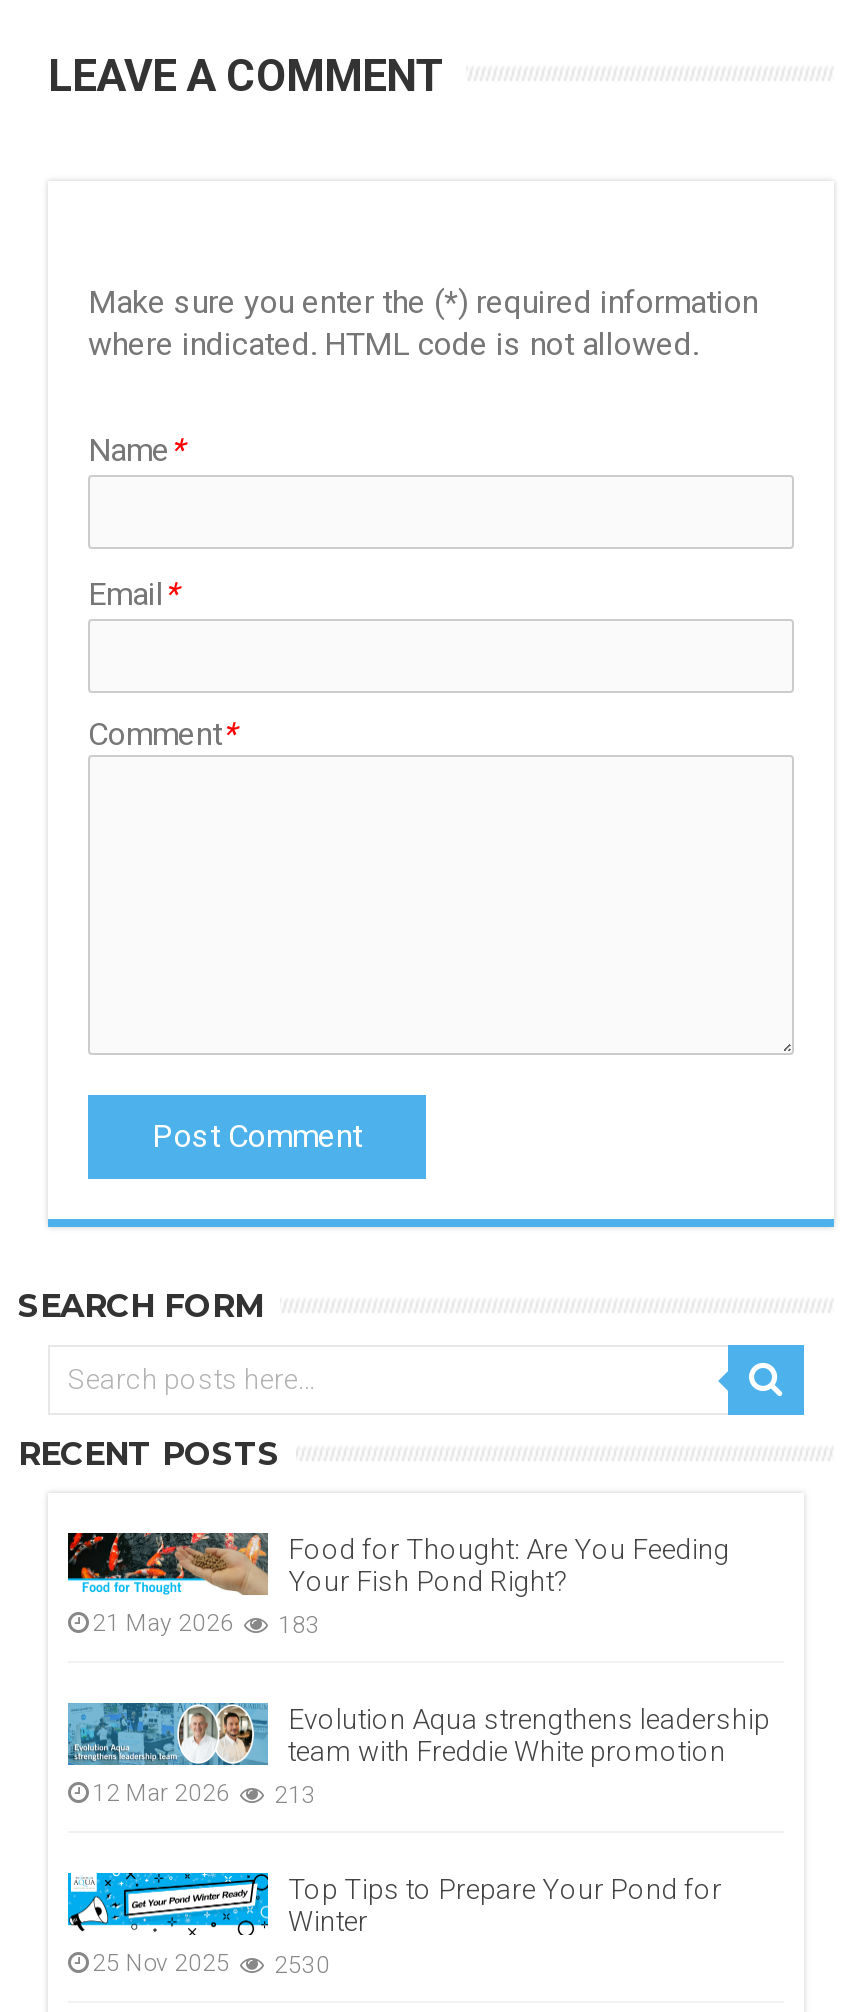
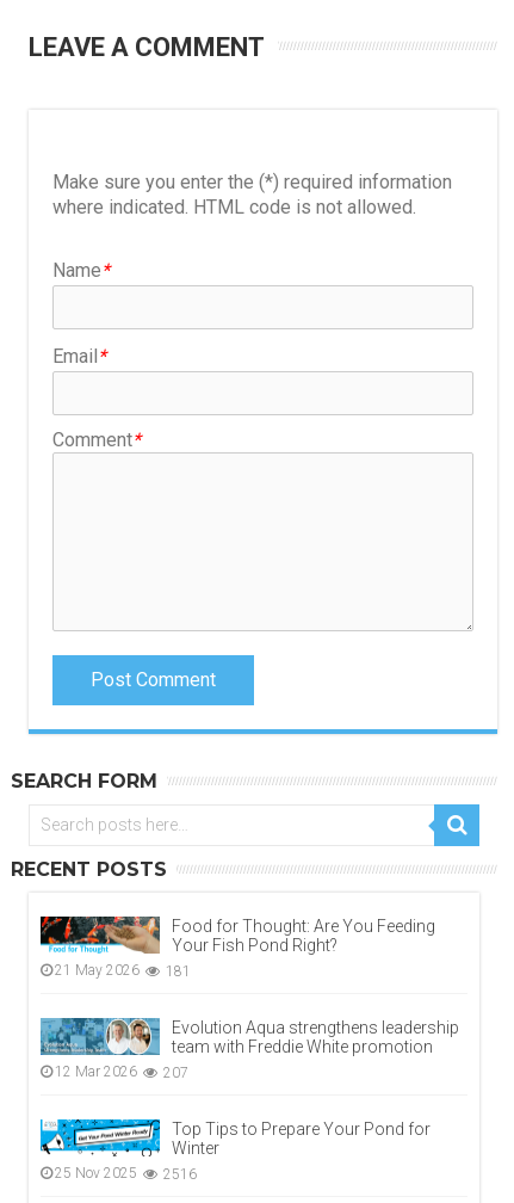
- 21 May 2026 183
+ 21 May 2026 181

- 12 Mar 2026 213
+ 12 Mar 2026 207

- 25 Nov 2025 2530
+ 25 Nov 2025 2516
